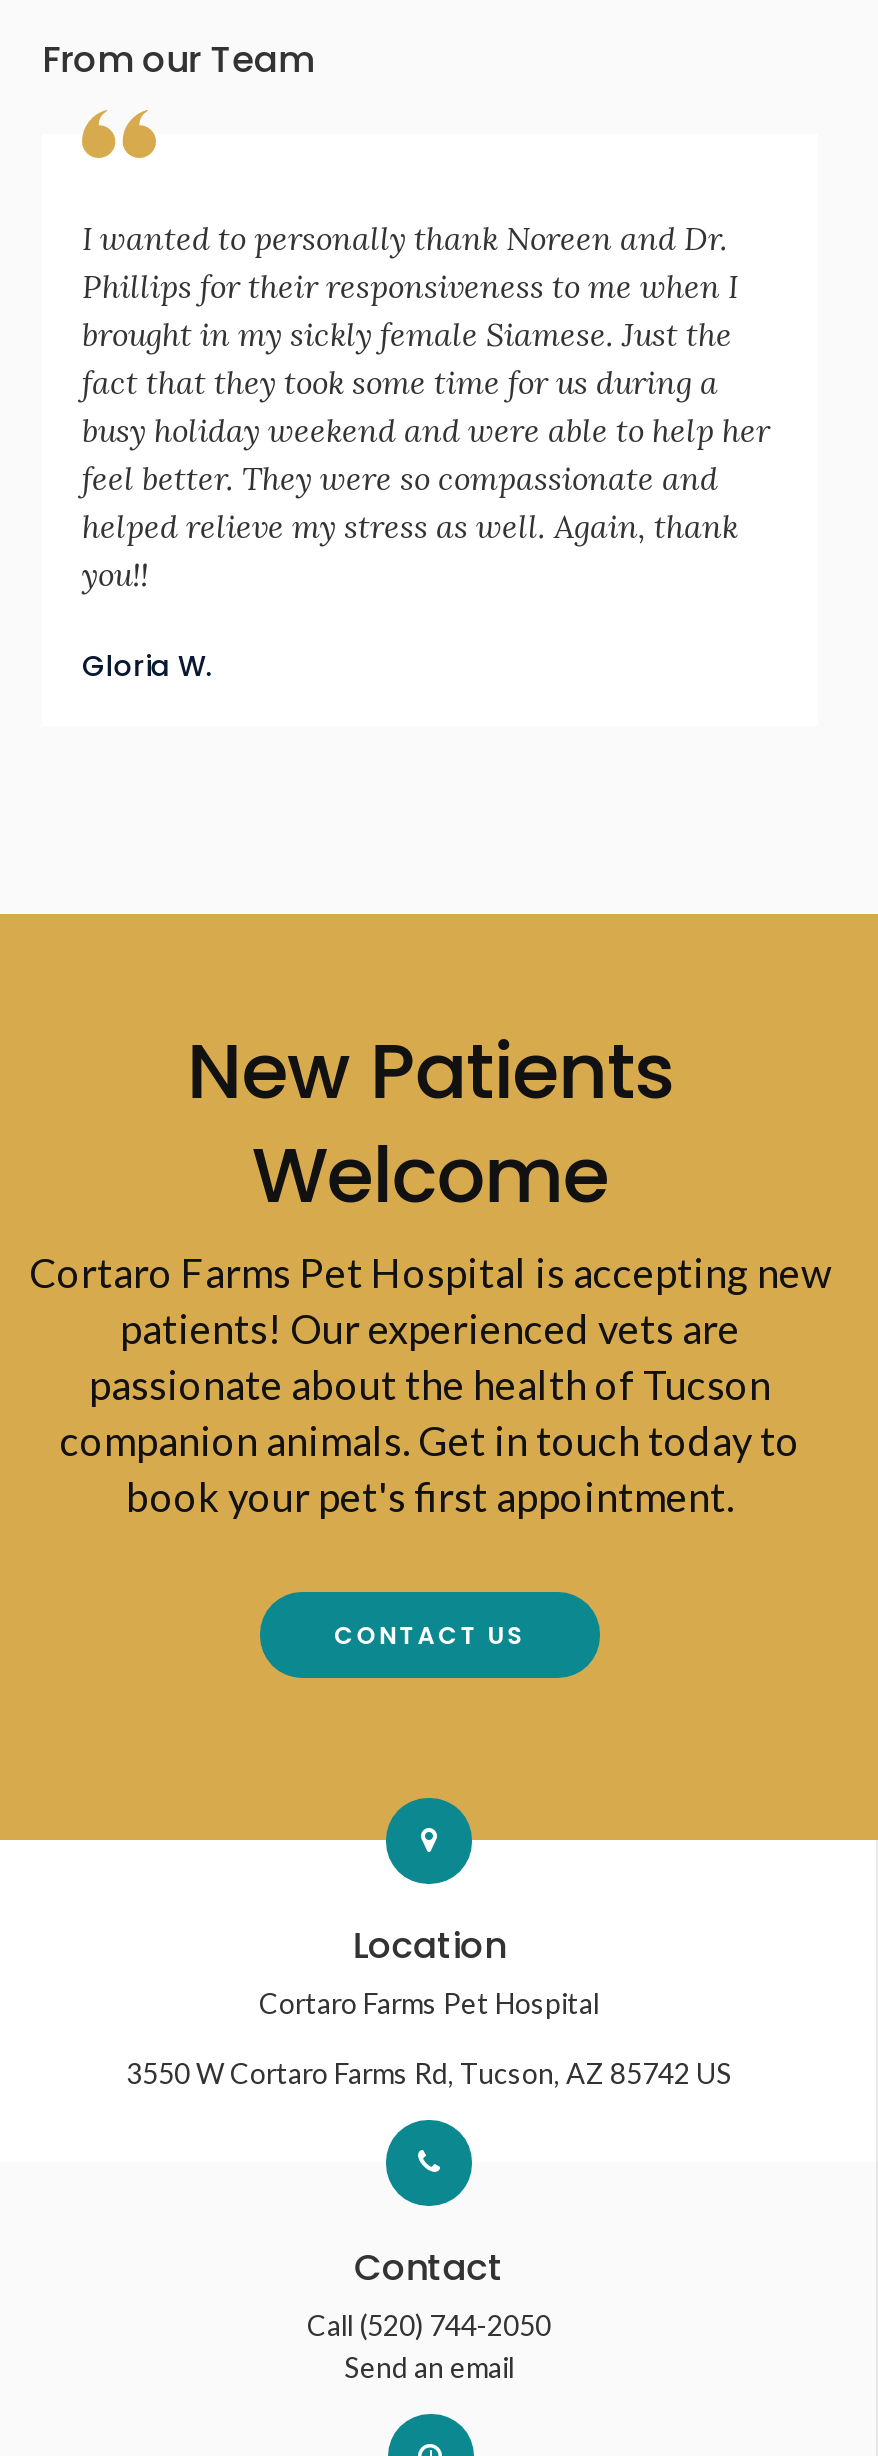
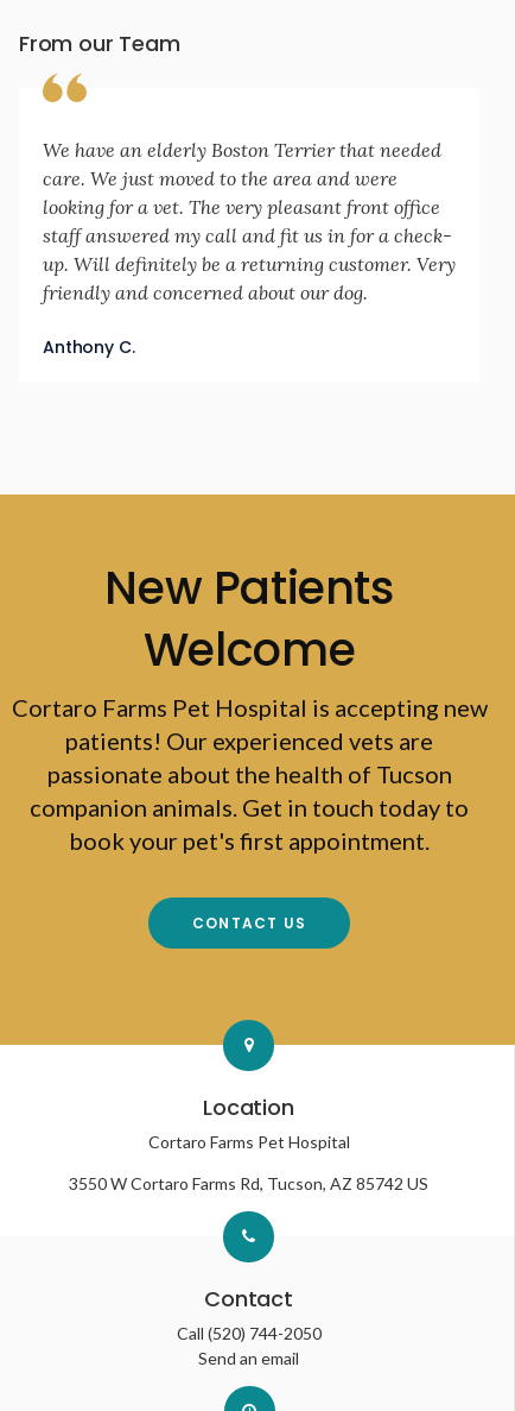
- I wanted to personally thank Noreen and Dr.
- Phillips for their responsiveness to me when I
- brought in my sickly female Siamese. Just the
- fact that they took some time for us during a
- busy holiday weekend and were able to help her
- feel better. They were so compassionate and
- helped relieve my stress as well. Again, thank
- you!!
+ We have an elderly Boston Terrier that needed
+ care. We just moved to the area and were
+ looking for a vet. The very pleasant front office
+ staff answered my call and fit us in for a check-
+ up. Will definitely be a returning customer. Very
+ friendly and concerned about our dog.

- Gloria W.
+ Anthony C.
